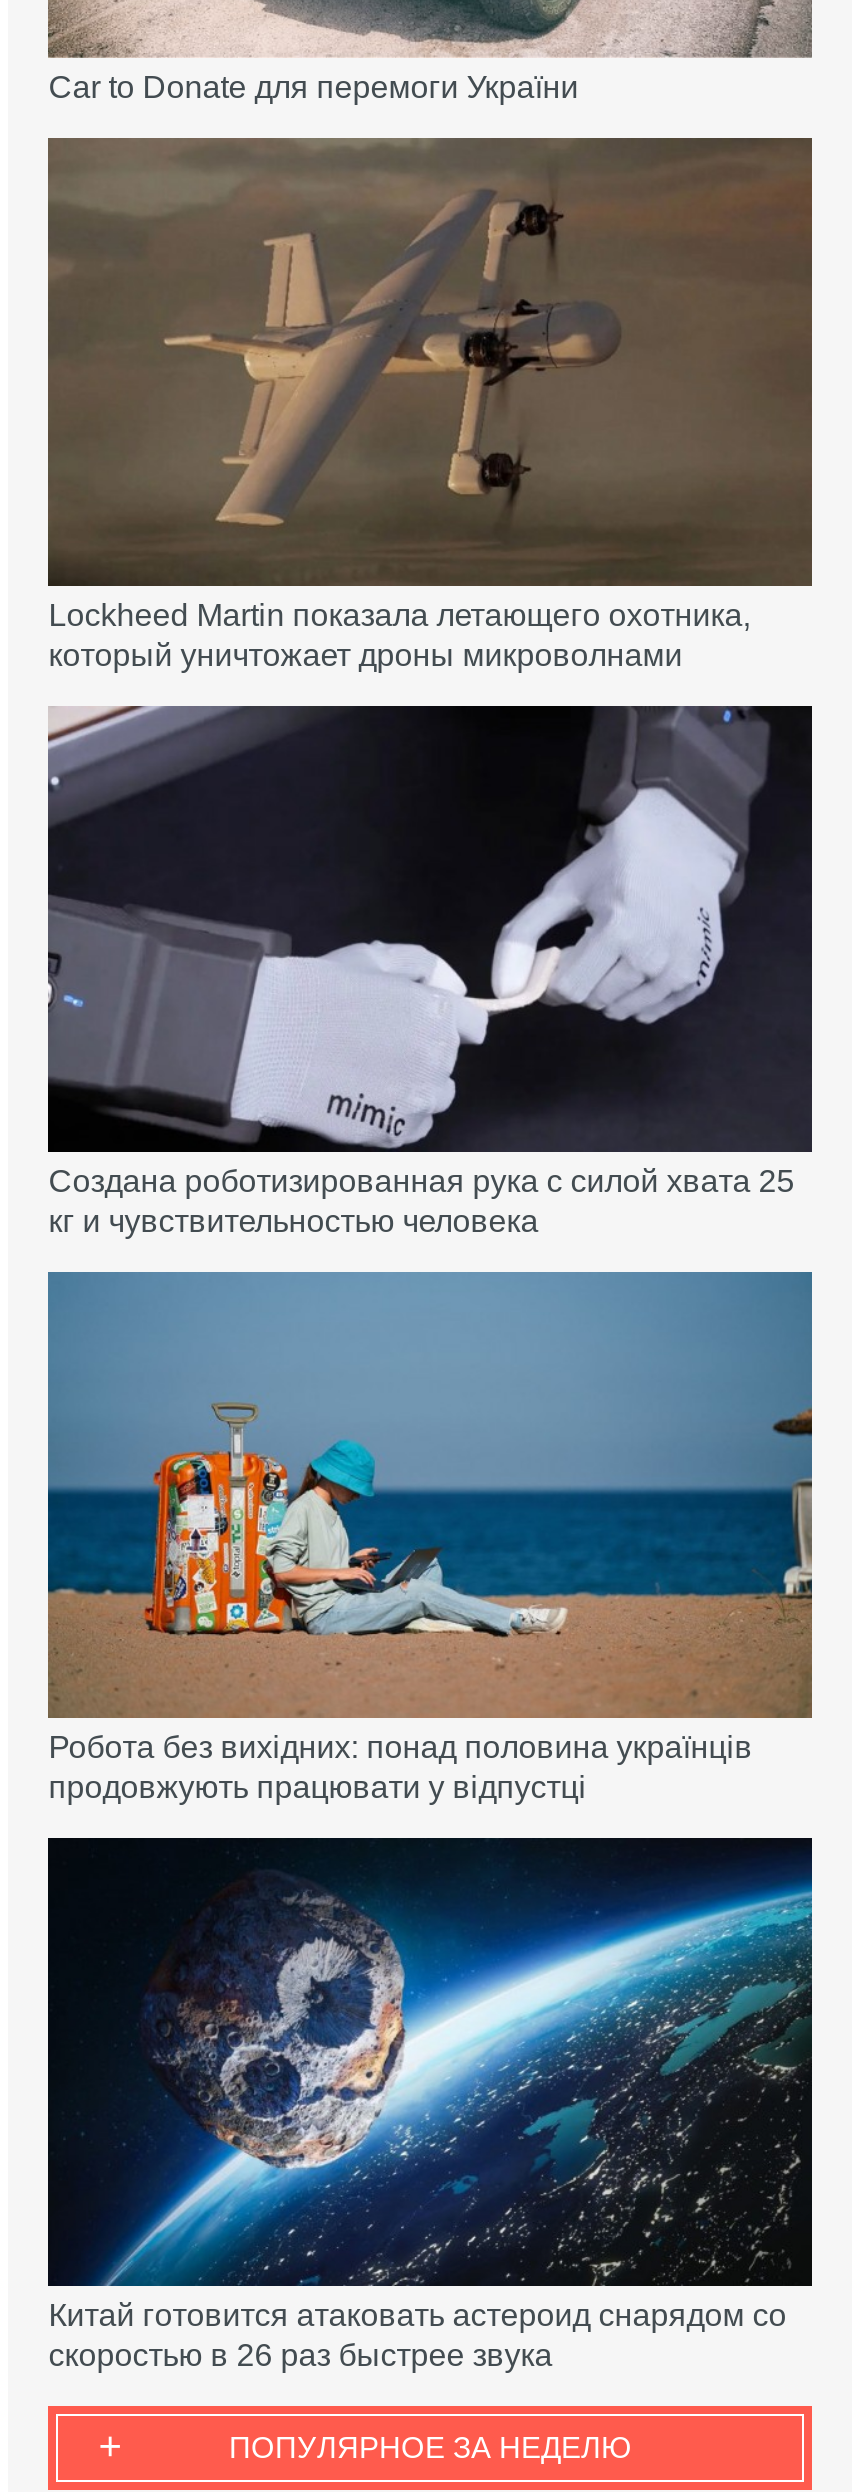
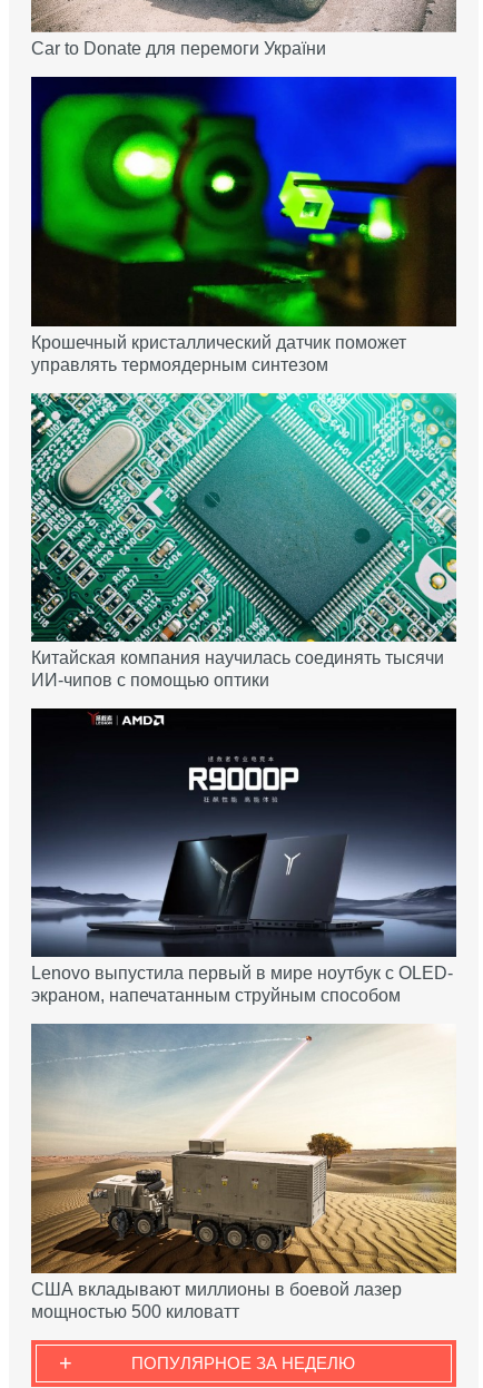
- [image]
- Lockheed Martin показала летающего охотника,
- который уничтожает дроны микроволнами
+ [image]
+ Крошечный кристаллический датчик поможет
+ управлять термоядерным синтезом

- [image]
- Создана роботизированная рука с силой хвата 25
- кг и чувствительностью человека
+ [image]
+ Китайская компания научилась соединять тысячи
+ ИИ-чипов с помощью оптики

- [image]
- Робота без вихідних: понад половина українців
- продовжують працювати у відпустці
+ [image]
+ Lenovo выпустила первый в мире ноутбук с OLED-
+ экраном, напечатанным струйным способом

- [image]
- Китай готовится атаковать астероид снарядом со
- скоростью в 26 раз быстрее звука
+ [image]
+ США вкладывают миллионы в боевой лазер
+ мощностью 500 киловатт
